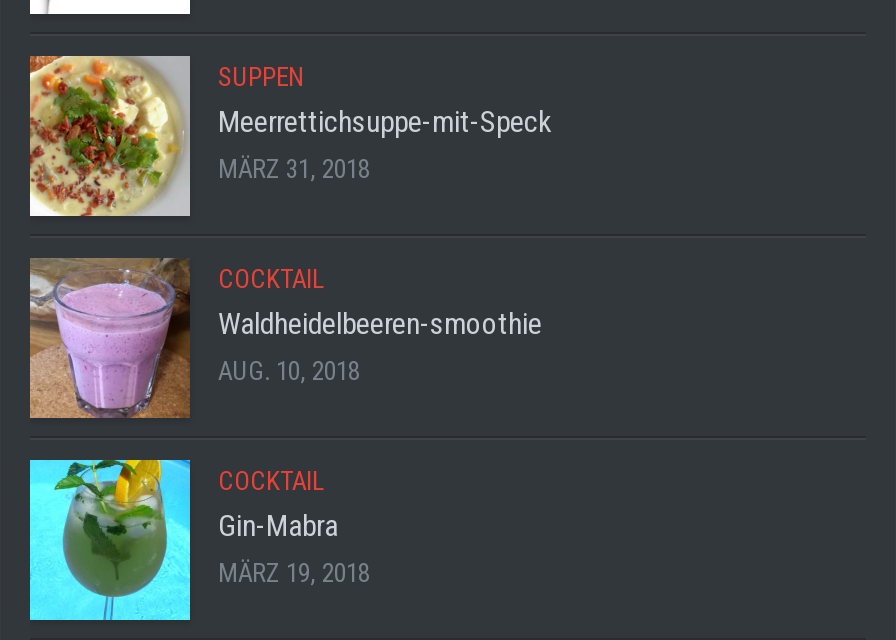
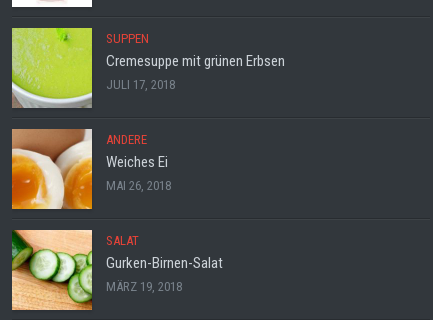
- [image]
- Meerrettichsuppe-mit-Speck
- MÄRZ 31, 2018
+ [image]
+ Cremesuppe mit grünen Erbsen
+ JULI 17, 2018

- [image]
- COCKTAIL
- Waldheidelbeeren-smoothie
- AUG. 10, 2018
+ [image]
+ ANDERE
+ Weiches Ei
+ MAI 26, 2018

- [image]
- COCKTAIL
- Gin-Mabra
+ [image]
+ SALAT
+ Gurken-Birnen-Salat
